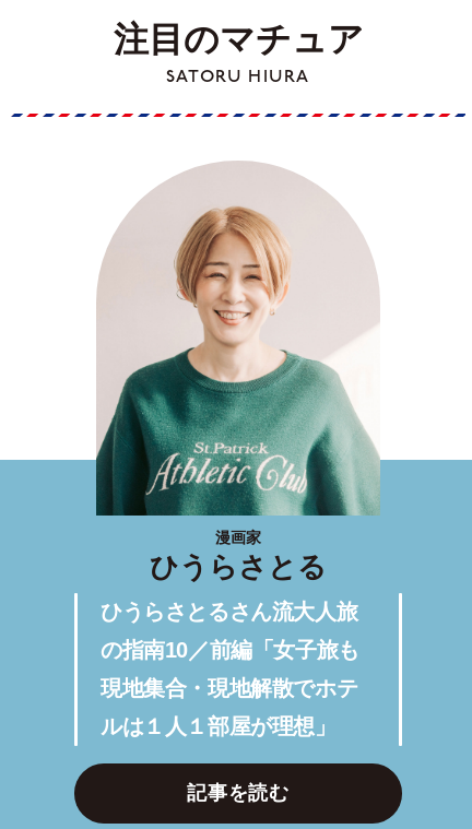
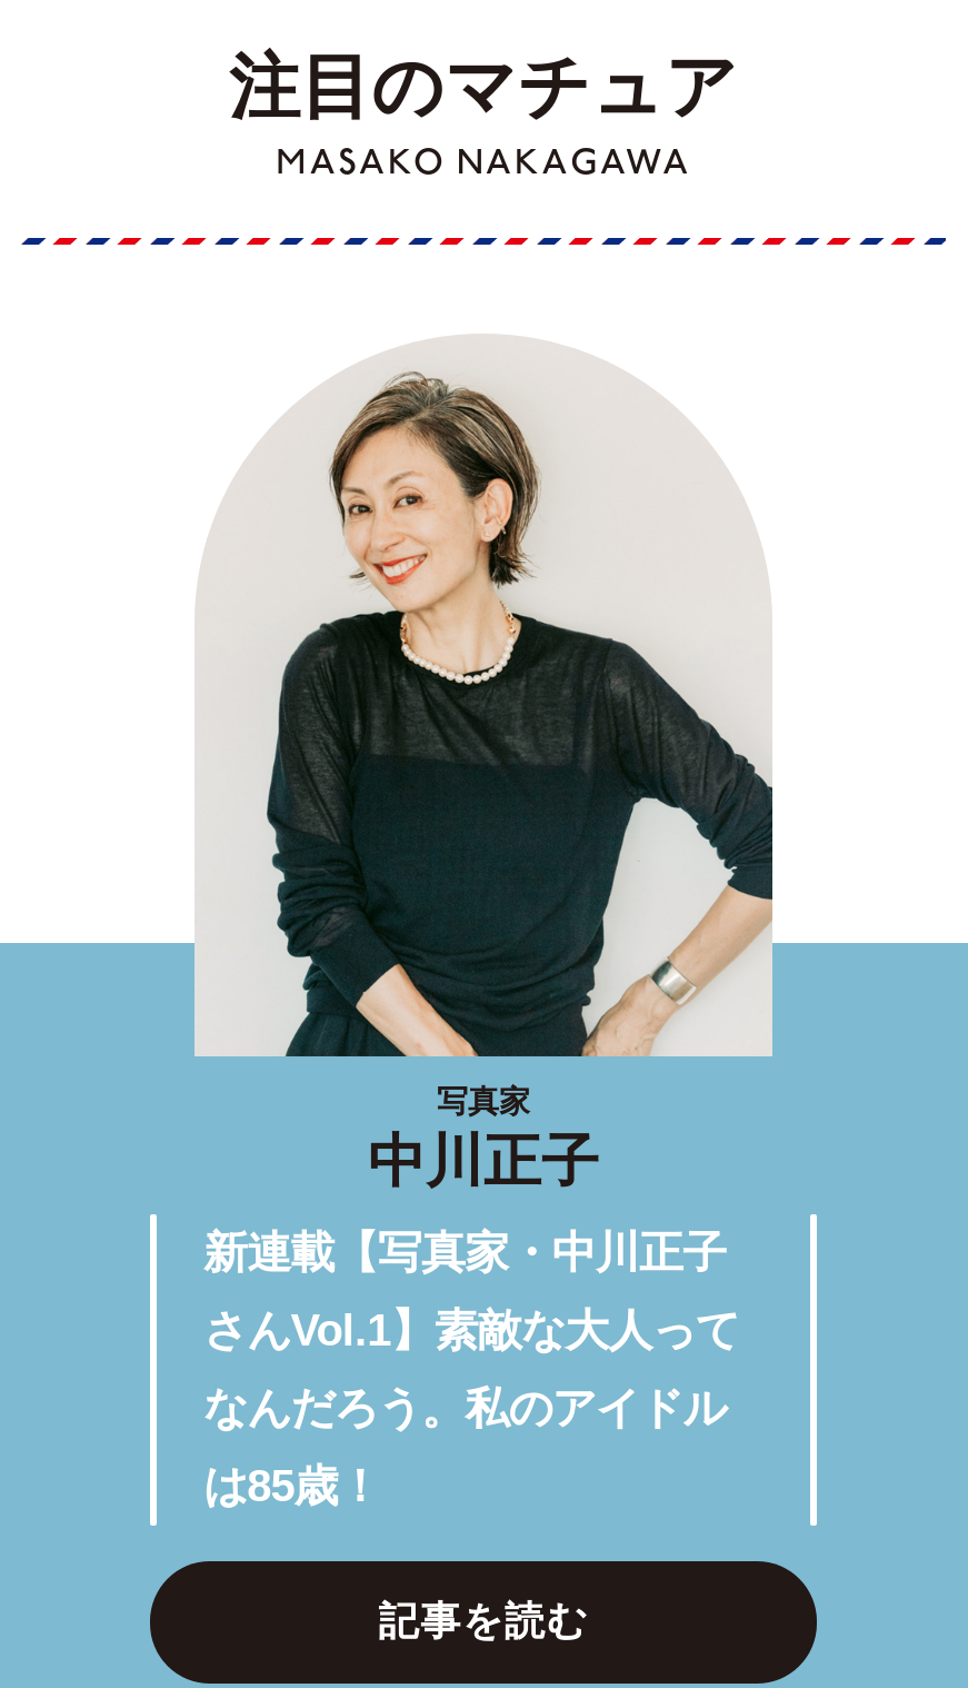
- SATORU HIURA
+ MASAKO NAKAGAWA

- [image]
- 漫画家
- ひうらさとる
+ [image]
+ 写真家
+ 中川正子

- ひうらさとるさん流大人旅
+ 新連載【写真家・中川正子

- の指南10／前編「女子旅も
+ さんVol.1】素敵な大人って

- 現地集合・現地解散でホテ
+ なんだろう。私のアイドル

- ルは１人１部屋が理想」
+ は85歳！
